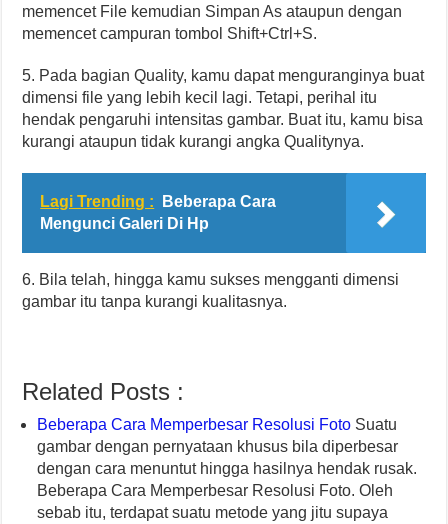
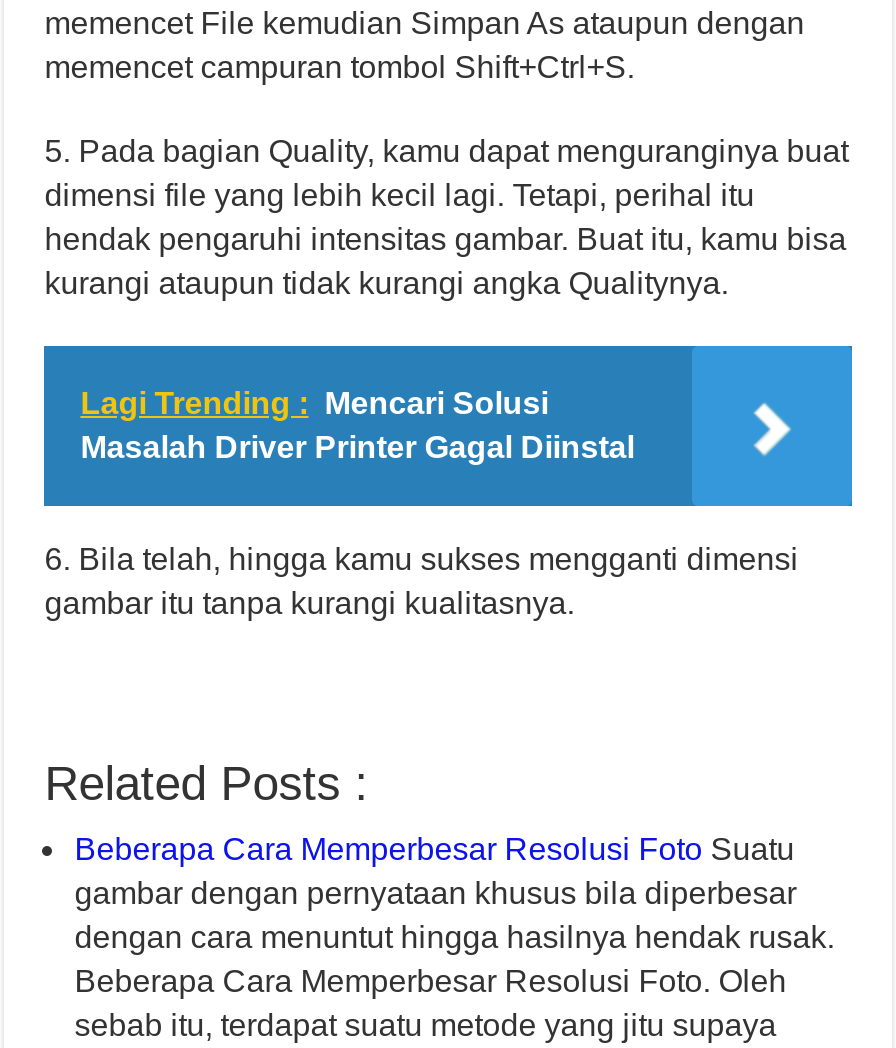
- Lagi Trending : Beberapa Cara
- Mengunci Galeri Di Hp
+ Lagi Trending : Mencari Solusi
+ Masalah Driver Printer Gagal Diinstal
